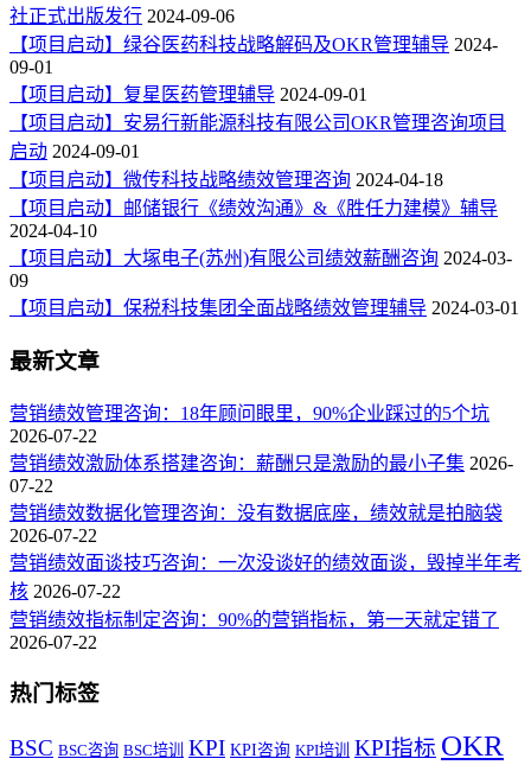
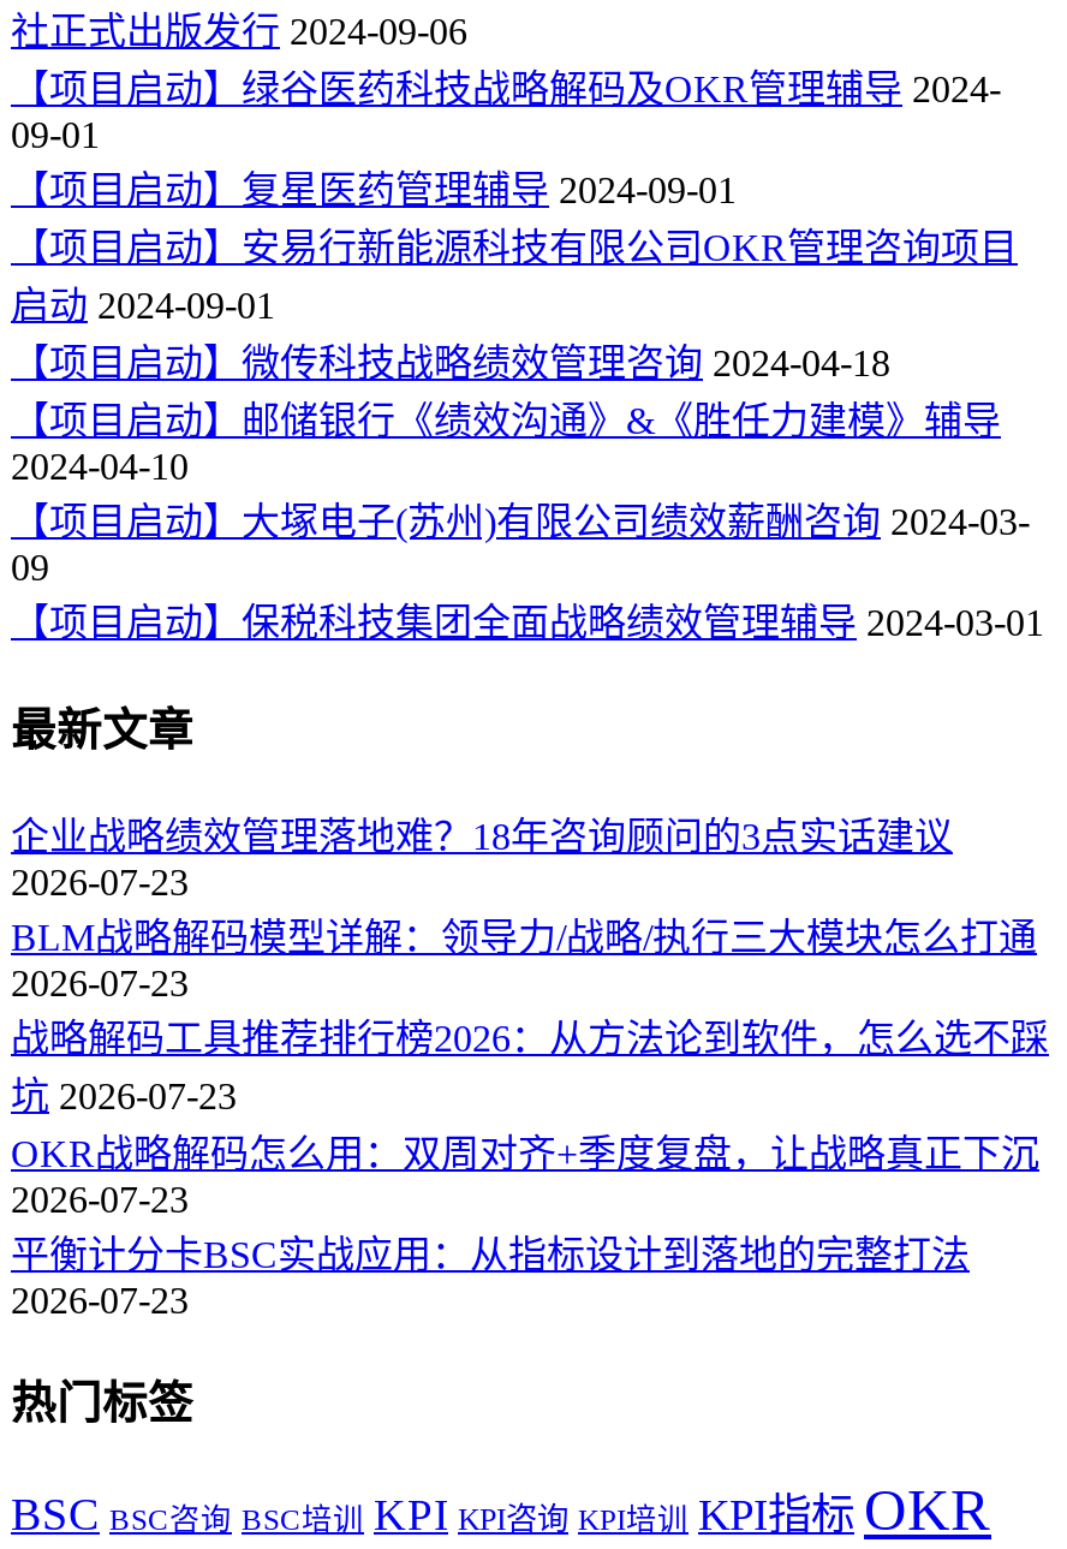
- 营销绩效管理咨询：18年顾问眼里，90%企业踩过的5个坑
- 2026-07-22
- 营销绩效激励体系搭建咨询：薪酬只是激励的最小子集 2026-
- 07-22
- 营销绩效数据化管理咨询：没有数据底座，绩效就是拍脑袋
- 2026-07-22
- 营销绩效面谈技巧咨询：一次没谈好的绩效面谈，毁掉半年考
- 核 2026-07-22
- 营销绩效指标制定咨询：90%的营销指标，第一天就定错了
- 2026-07-22
+ 企业战略绩效管理落地难？18年咨询顾问的3点实话建议
+ 2026-07-23
+ BLM战略解码模型详解：领导力/战略/执行三大模块怎么打通
+ 2026-07-23
+ 战略解码工具推荐排行榜2026：从方法论到软件，怎么选不踩
+ 坑 2026-07-23
+ OKR战略解码怎么用：双周对齐+季度复盘，让战略真正下沉
+ 2026-07-23
+ 平衡计分卡BSC实战应用：从指标设计到落地的完整打法
+ 2026-07-23
